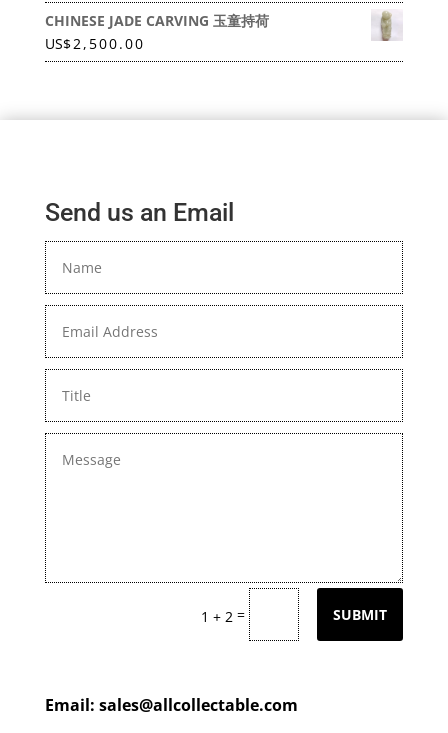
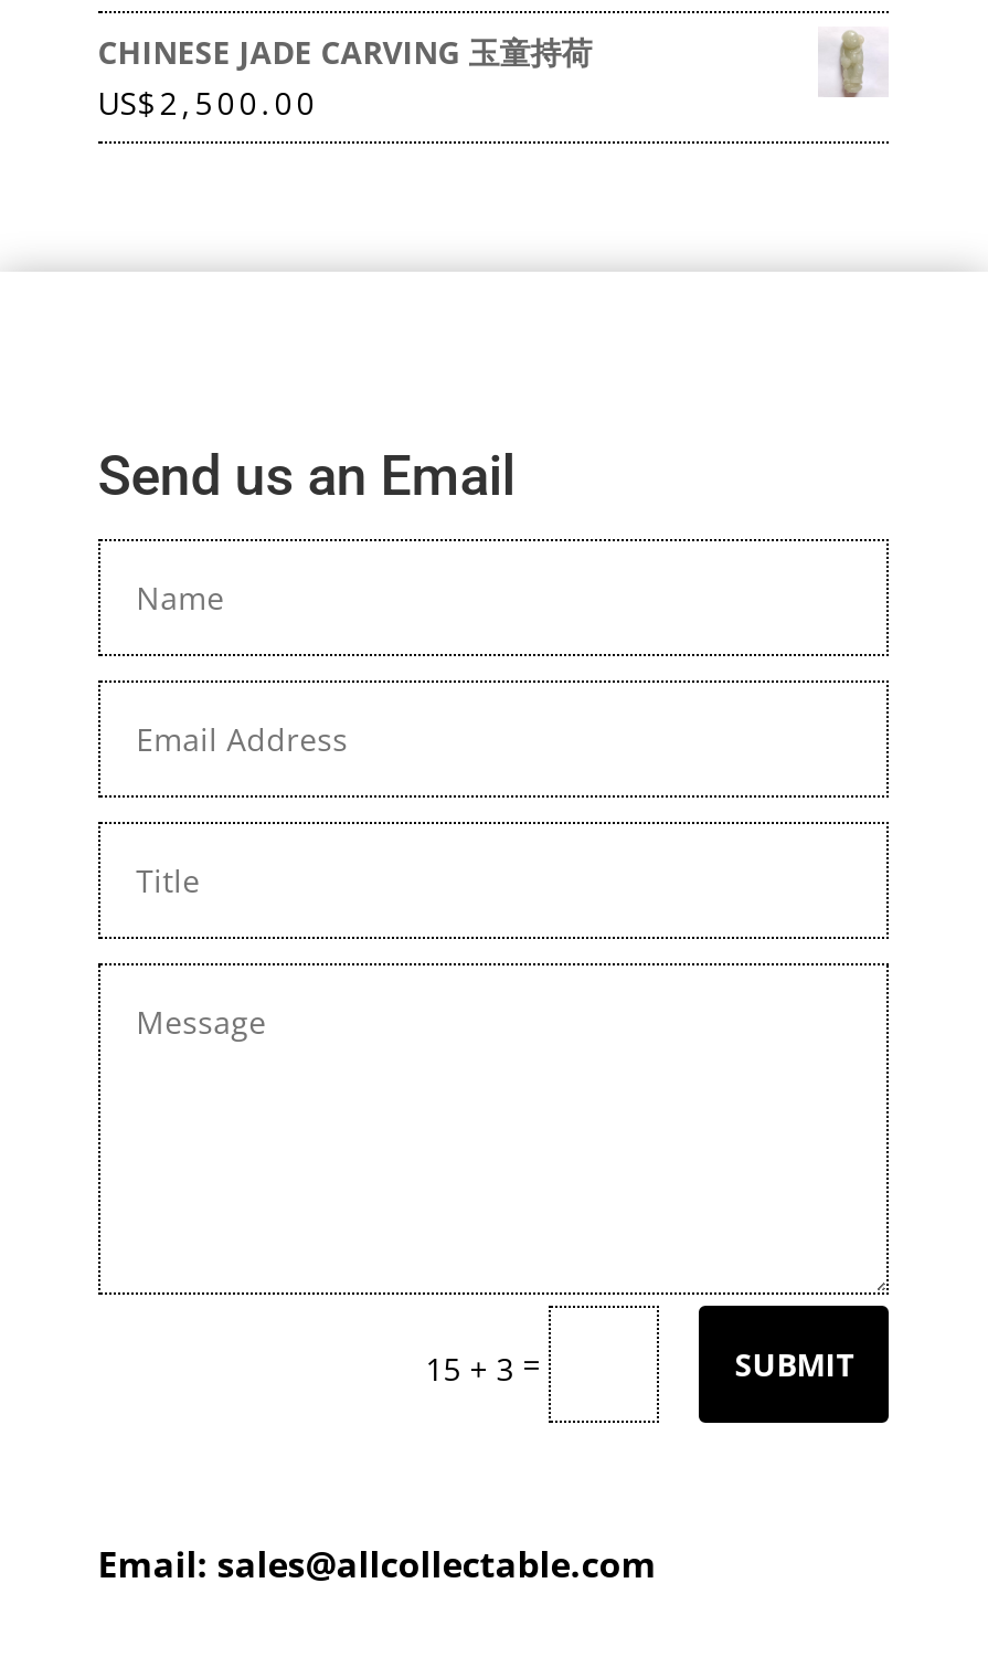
- 1 + 2 =
+ 15 + 3 =
